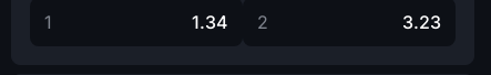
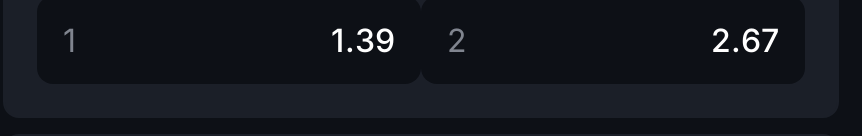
- 1.34 2
+ 1.39 2

- 3.23
+ 2.67
